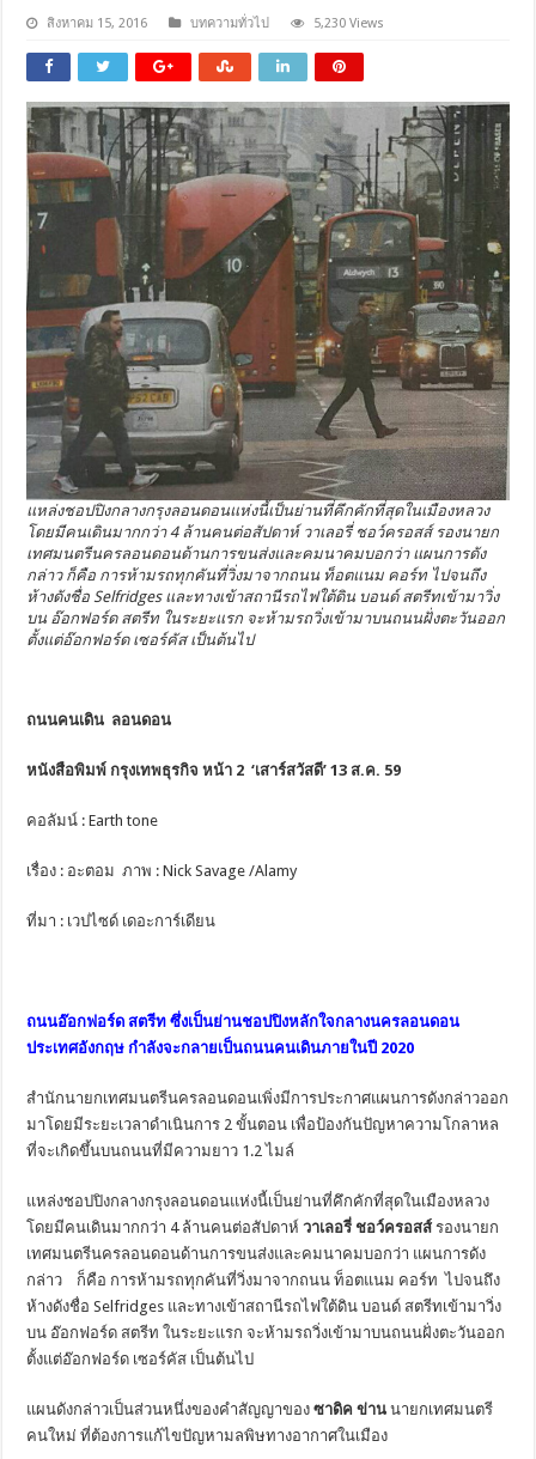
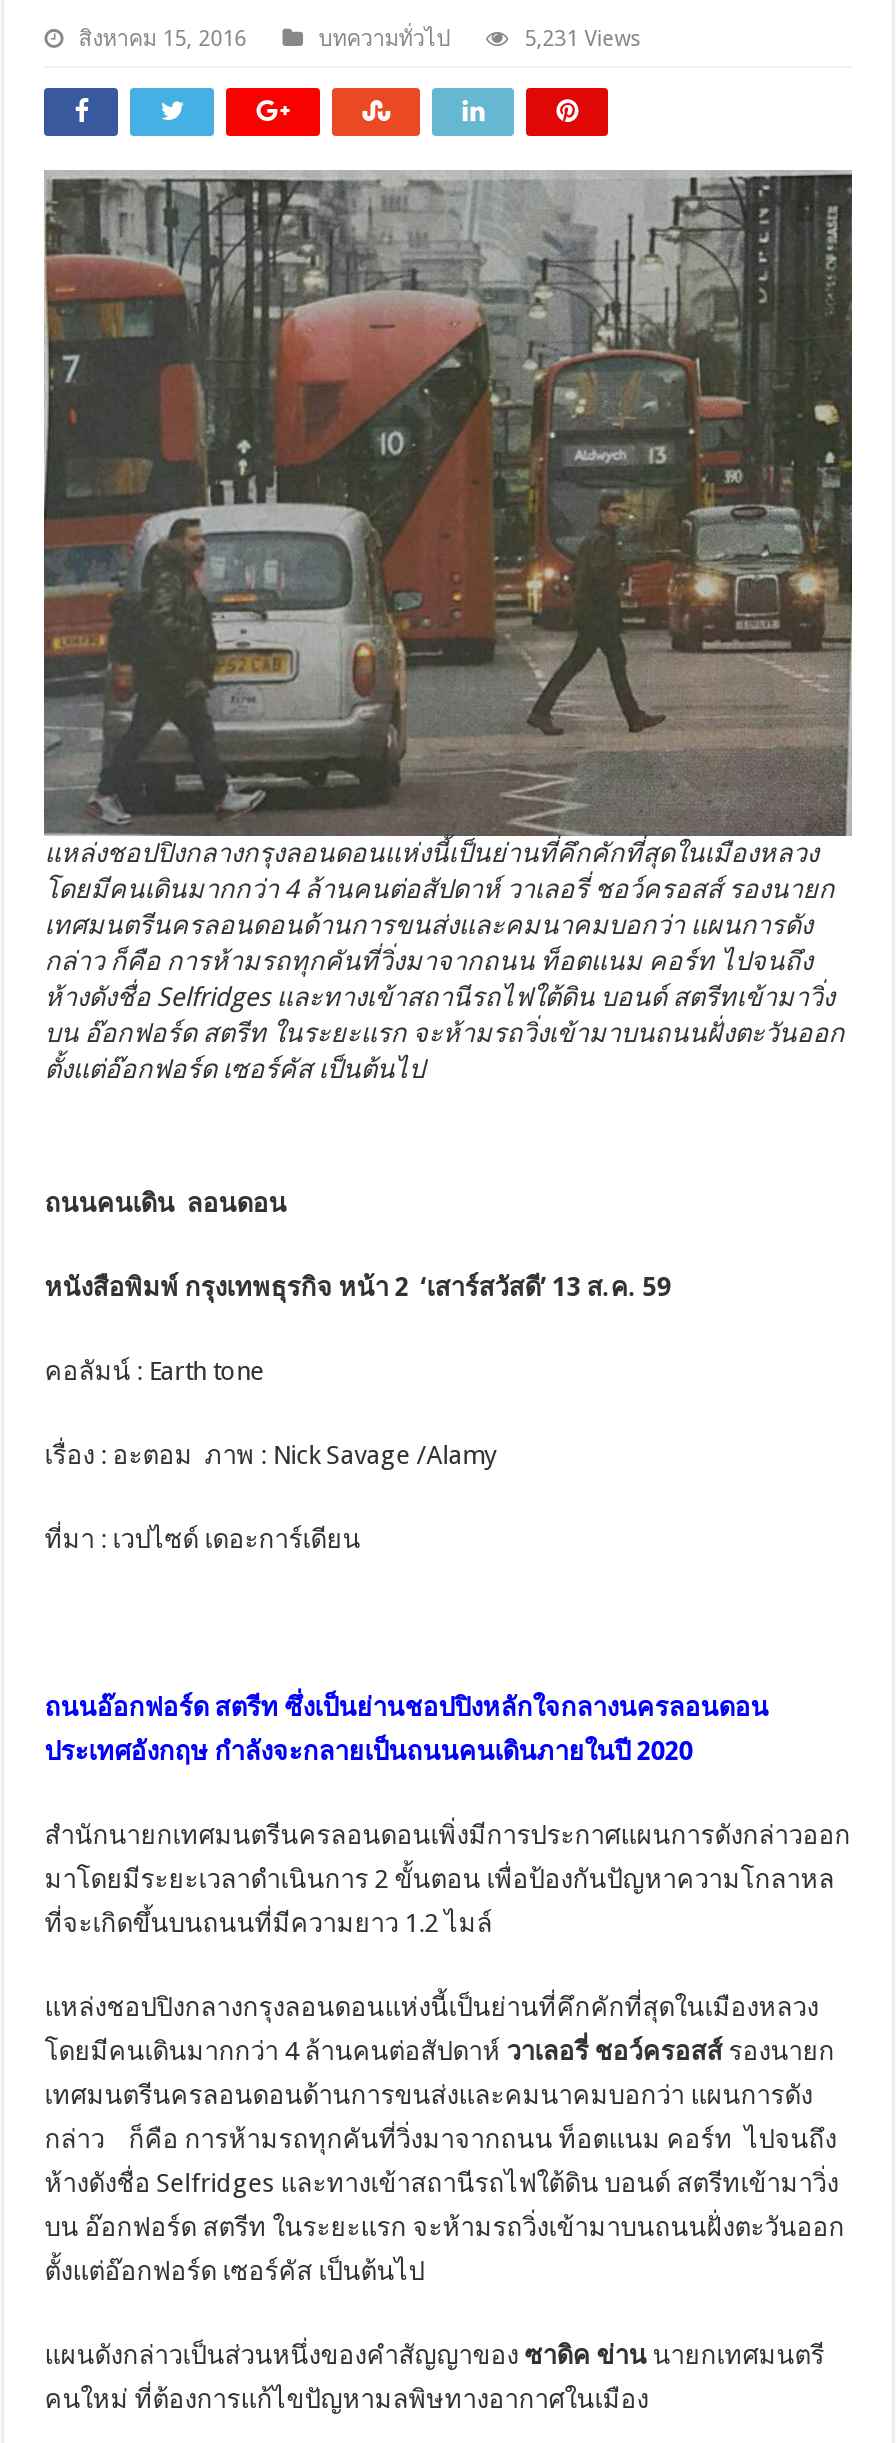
- 5,230 Views
+ 5,231 Views
